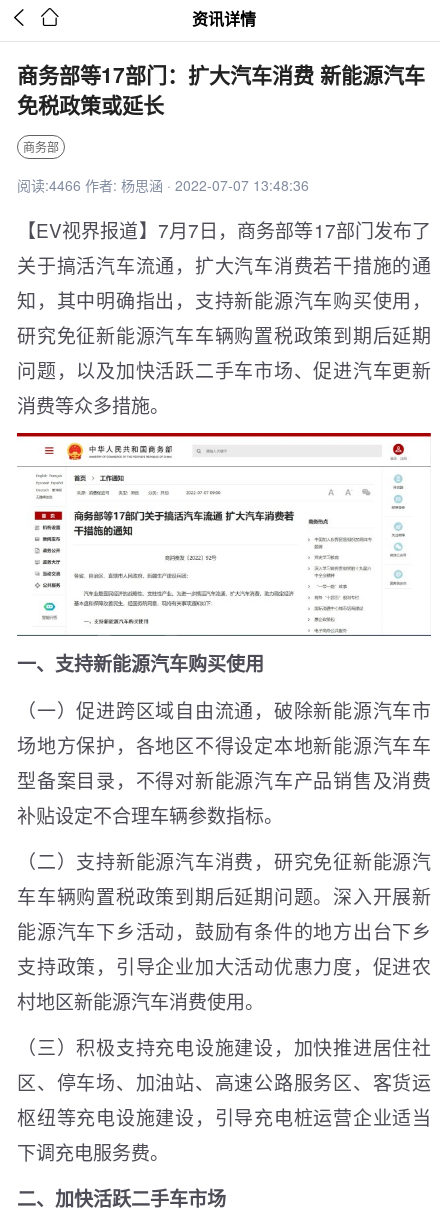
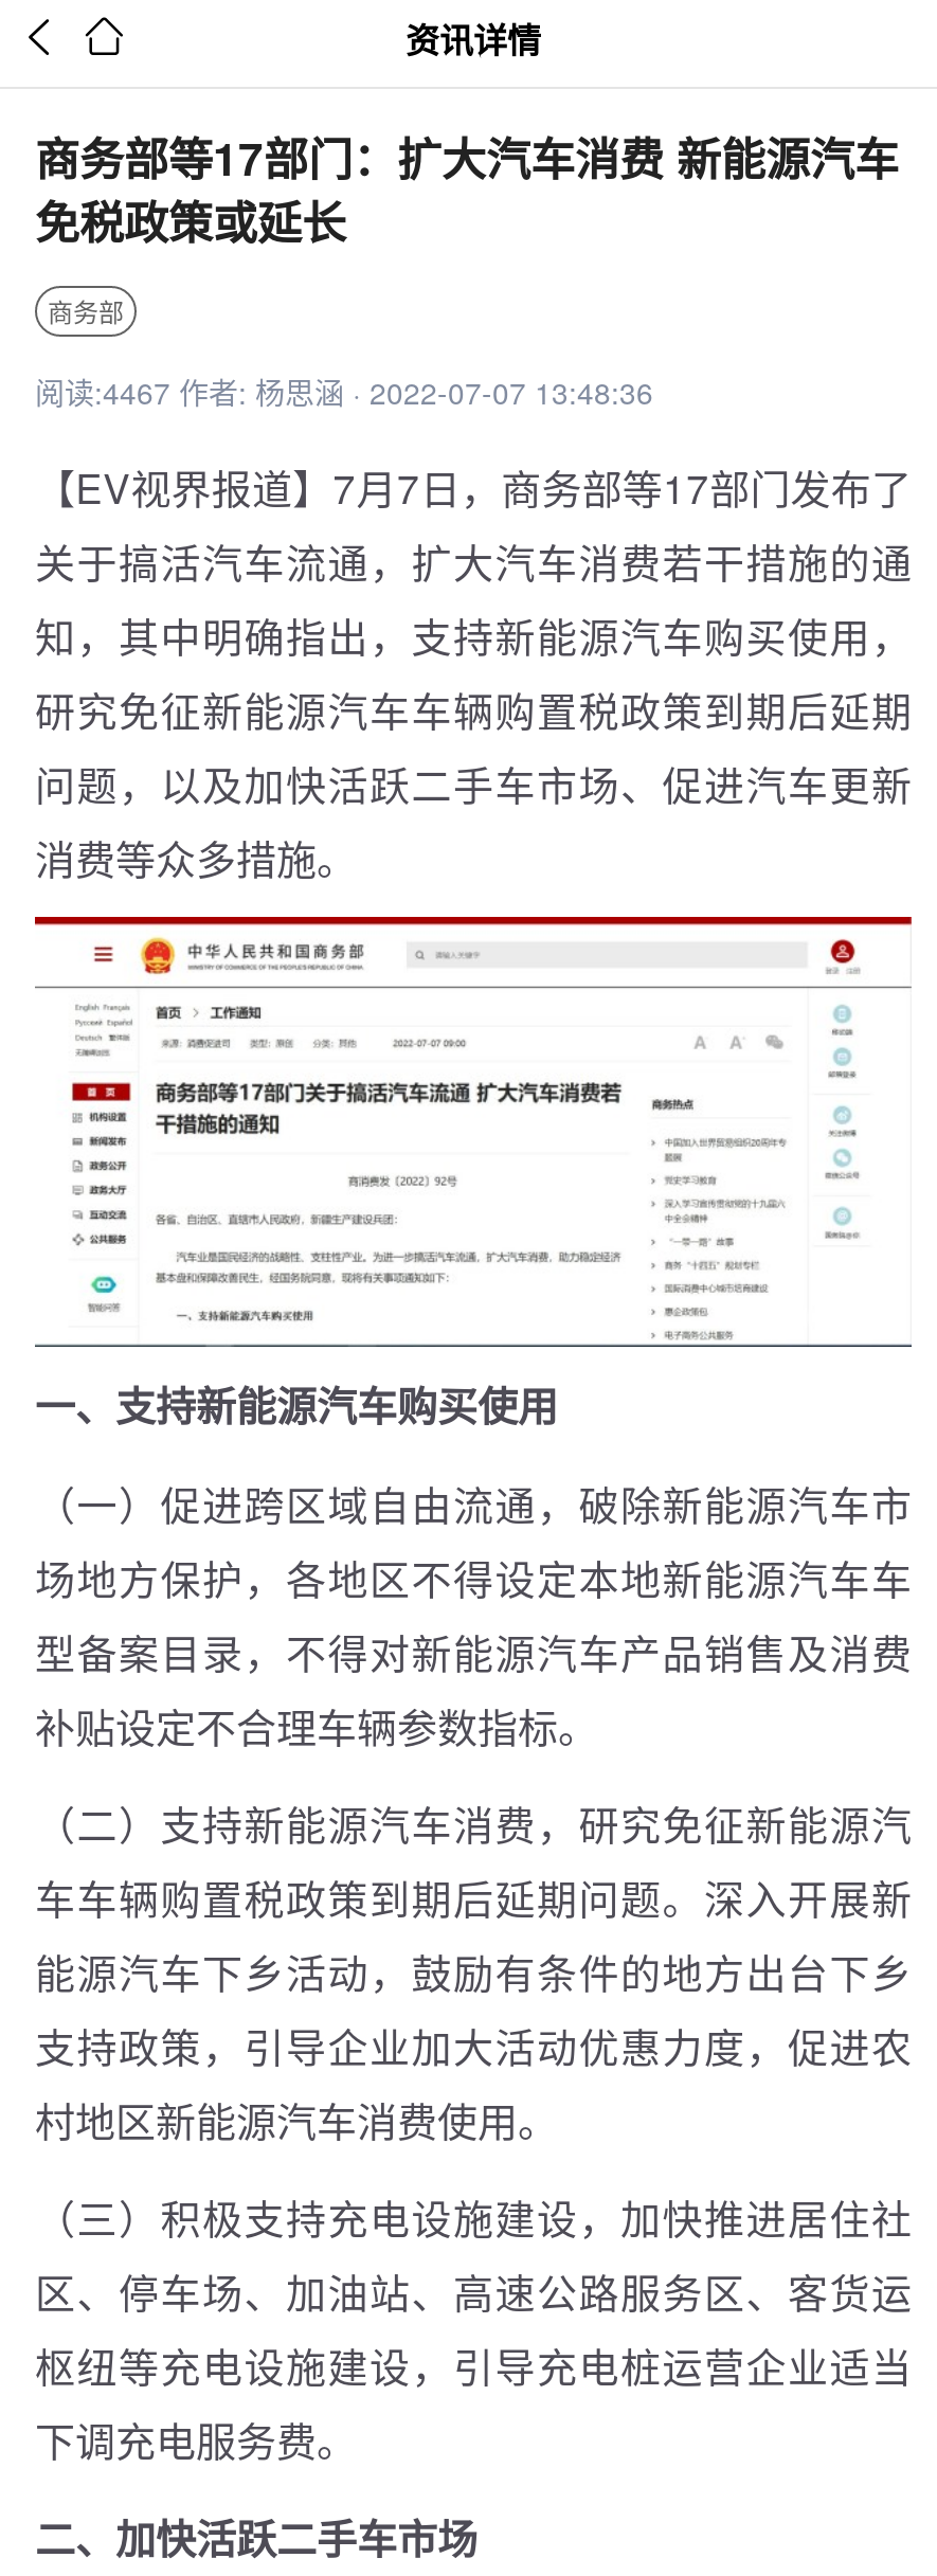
- 阅读:4466 作者: 杨思涵 · 2022-07-07 13:48:36
+ 阅读:4467 作者: 杨思涵 · 2022-07-07 13:48:36
